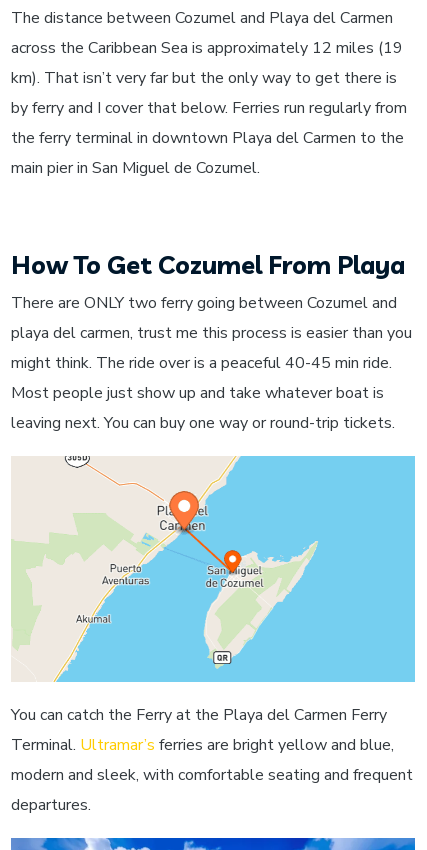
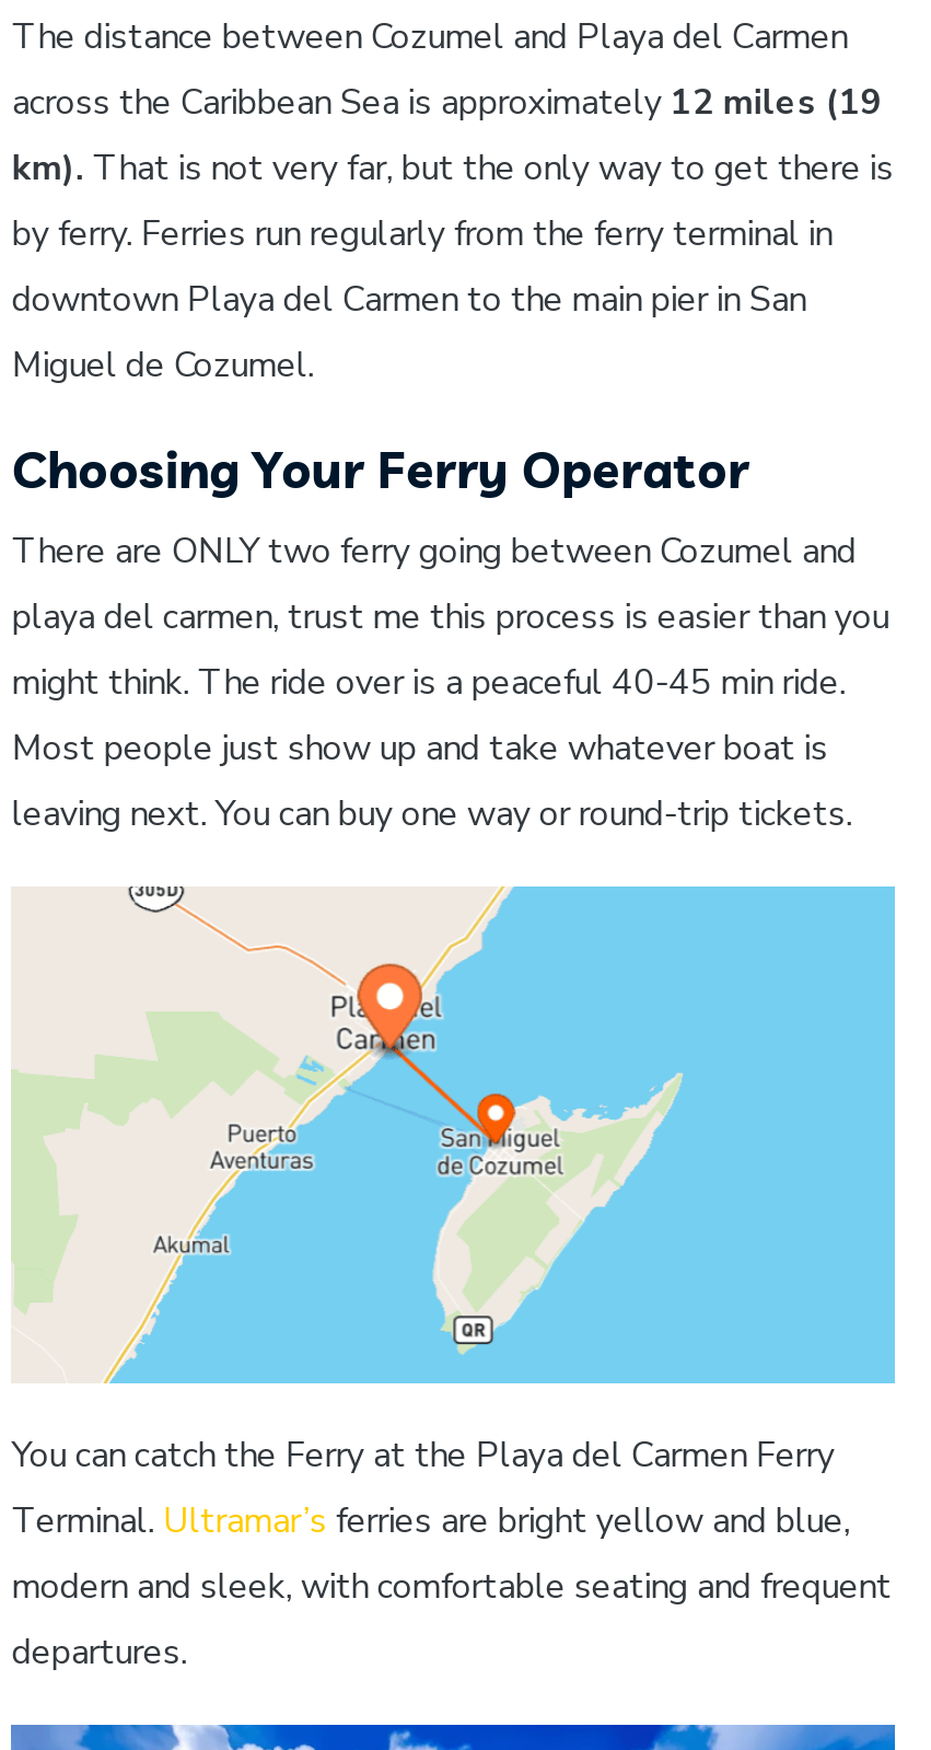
- km). That isn’t very far but the only way to get there is
- by ferry and I cover that below. Ferries run regularly from
- the ferry terminal in downtown Playa del Carmen to the
- main pier in San Miguel de Cozumel.
+ km). That is not very far, but the only way to get there is
+ by ferry. Ferries run regularly from the ferry terminal in
+ downtown Playa del Carmen to the main pier in San
+ Miguel de Cozumel.

- How To Get Cozumel From Playa
+ Choosing Your Ferry Operator
